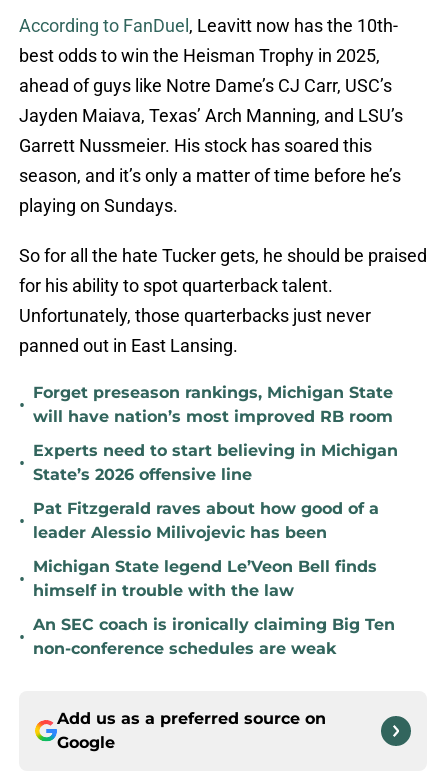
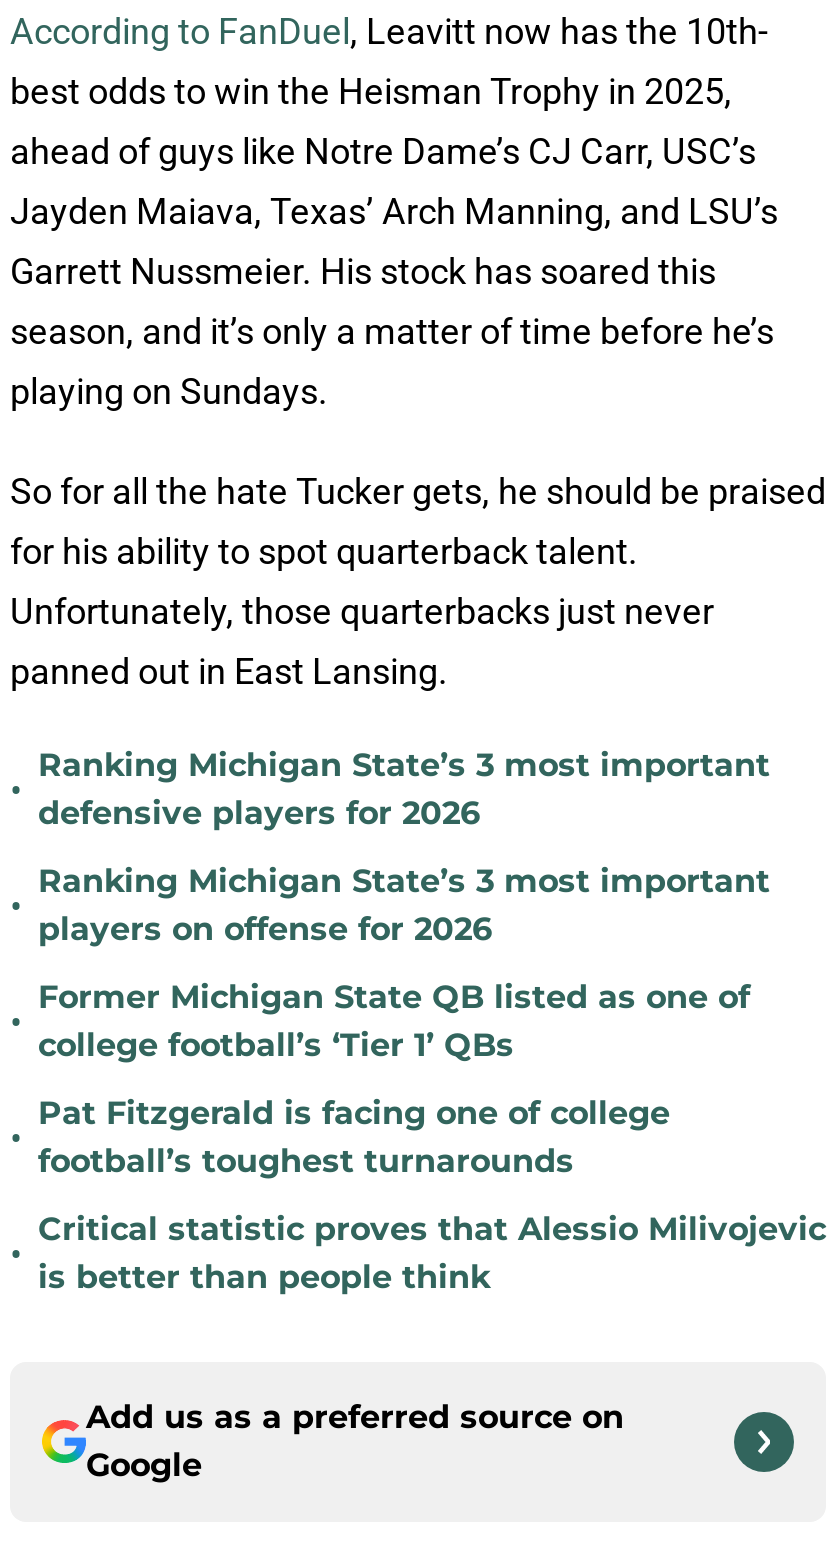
- Forget preseason rankings, Michigan State
- will have nation’s most improved RB room
+ Ranking Michigan State’s 3 most important
+ defensive players for 2026

- Experts need to start believing in Michigan
- State’s 2026 offensive line
+ Ranking Michigan State’s 3 most important
+ players on offense for 2026

- Pat Fitzgerald raves about how good of a
- leader Alessio Milivojevic has been
+ Former Michigan State QB listed as one of
+ college football’s ‘Tier 1’ QBs

- Michigan State legend Le’Veon Bell finds
- himself in trouble with the law
+ Pat Fitzgerald is facing one of college
+ football’s toughest turnarounds

- An SEC coach is ironically claiming Big Ten
- non-conference schedules are weak
+ Critical statistic proves that Alessio Milivojevic
+ is better than people think
